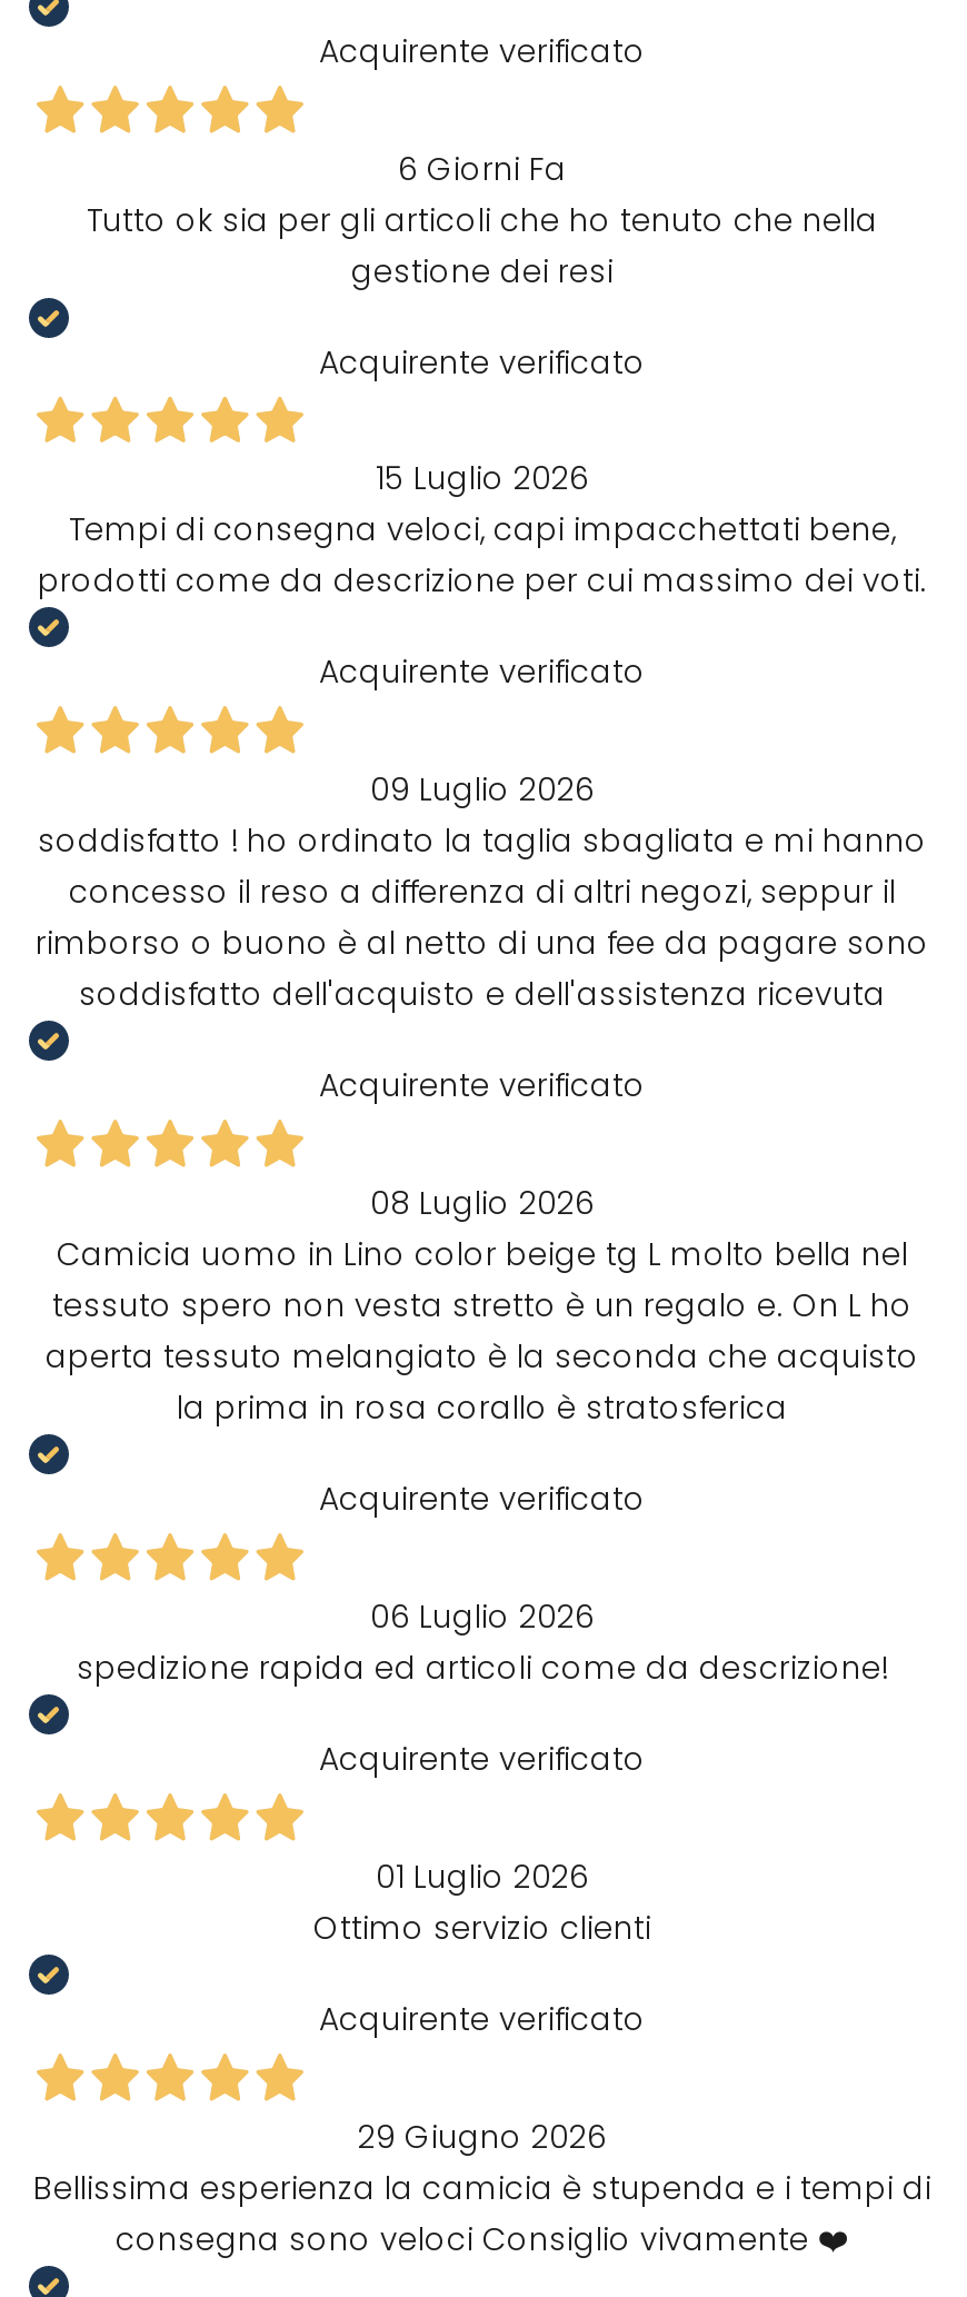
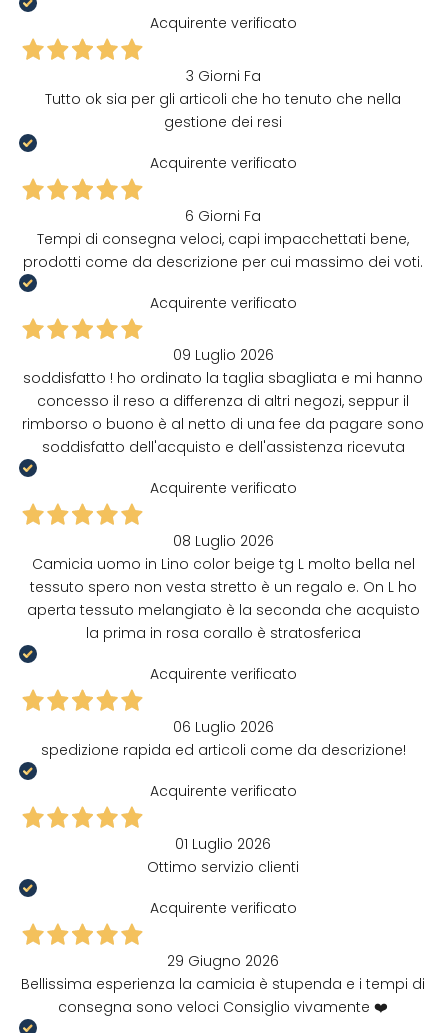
- 6 Giorni Fa
+ 3 Giorni Fa

- 15 Luglio 2026
+ 6 Giorni Fa
